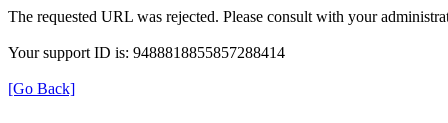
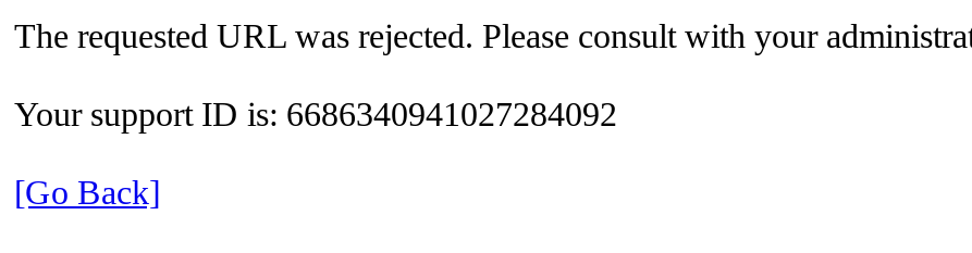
- Your support ID is: 9488818855857288414
+ Your support ID is: 6686340941027284092
